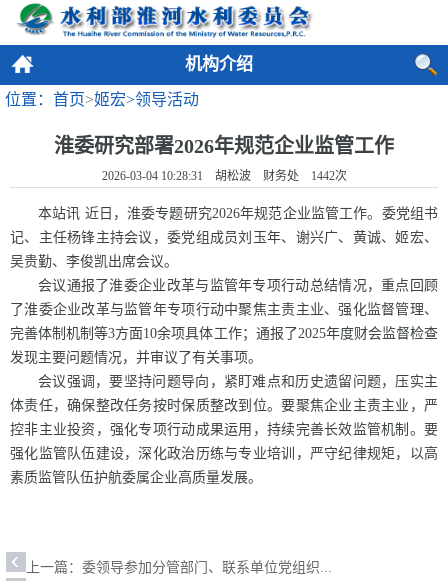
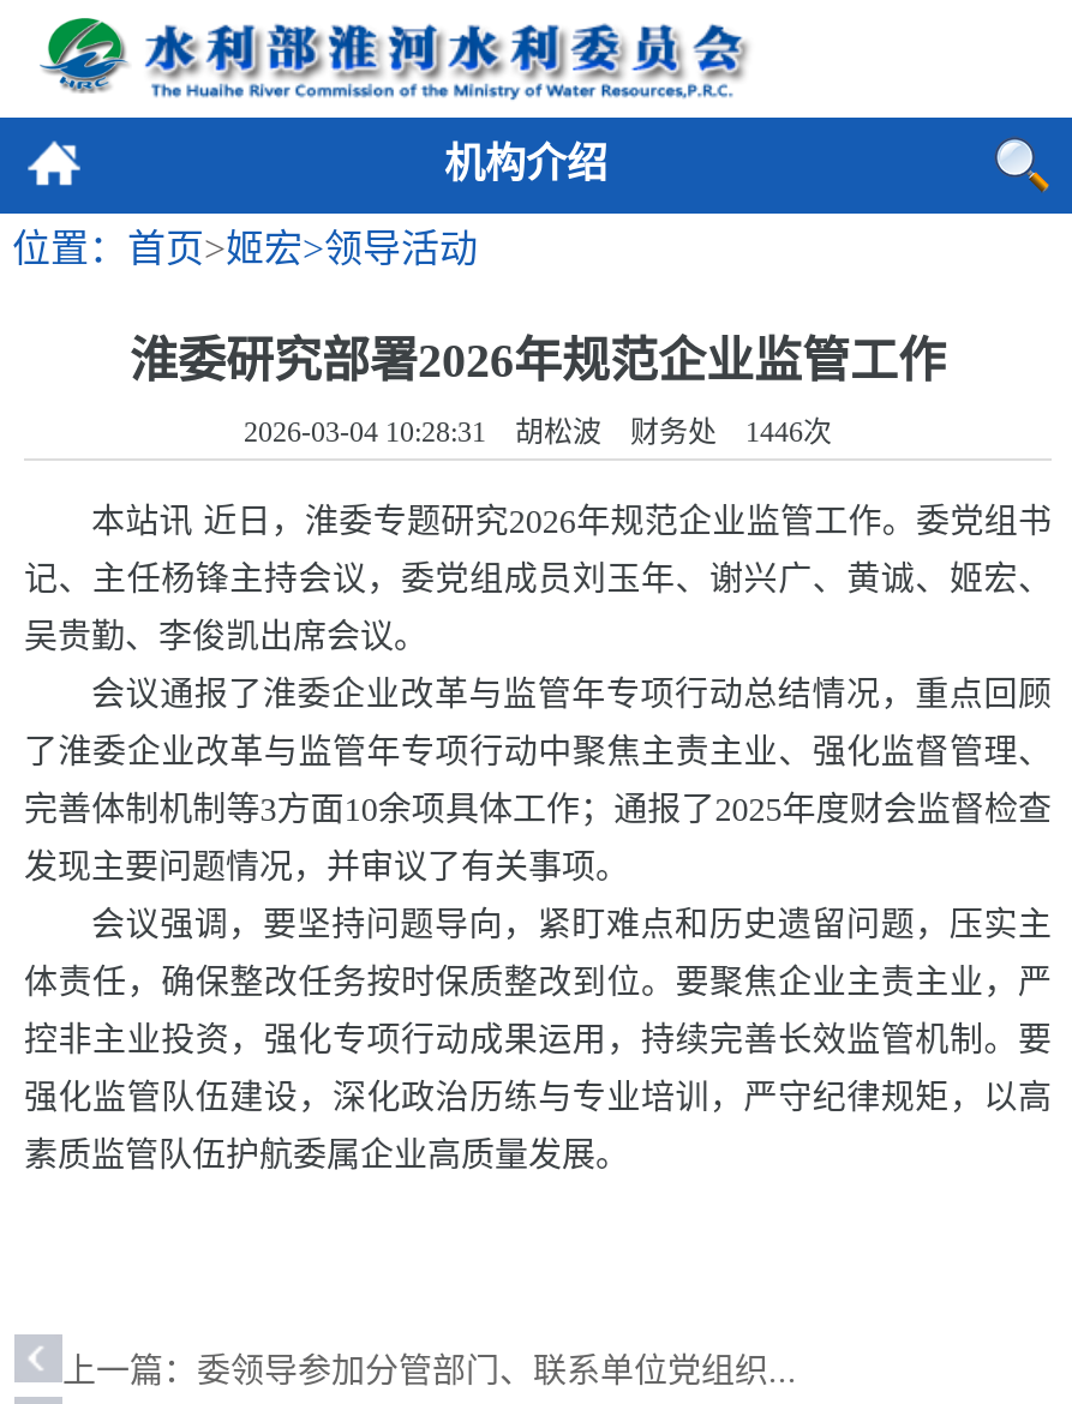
- 2026-03-04 10:28:31 胡松波 财务处1442次
+ 2026-03-04 10:28:31 胡松波 财务处1446次
